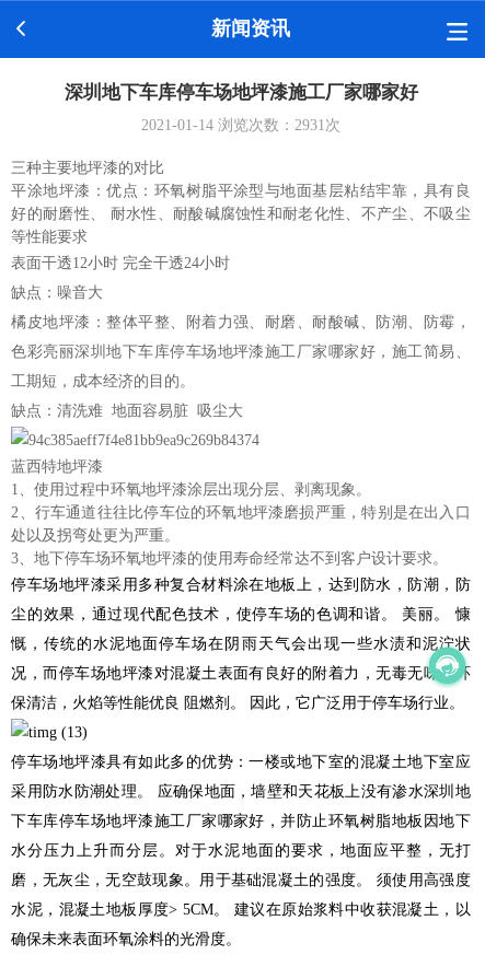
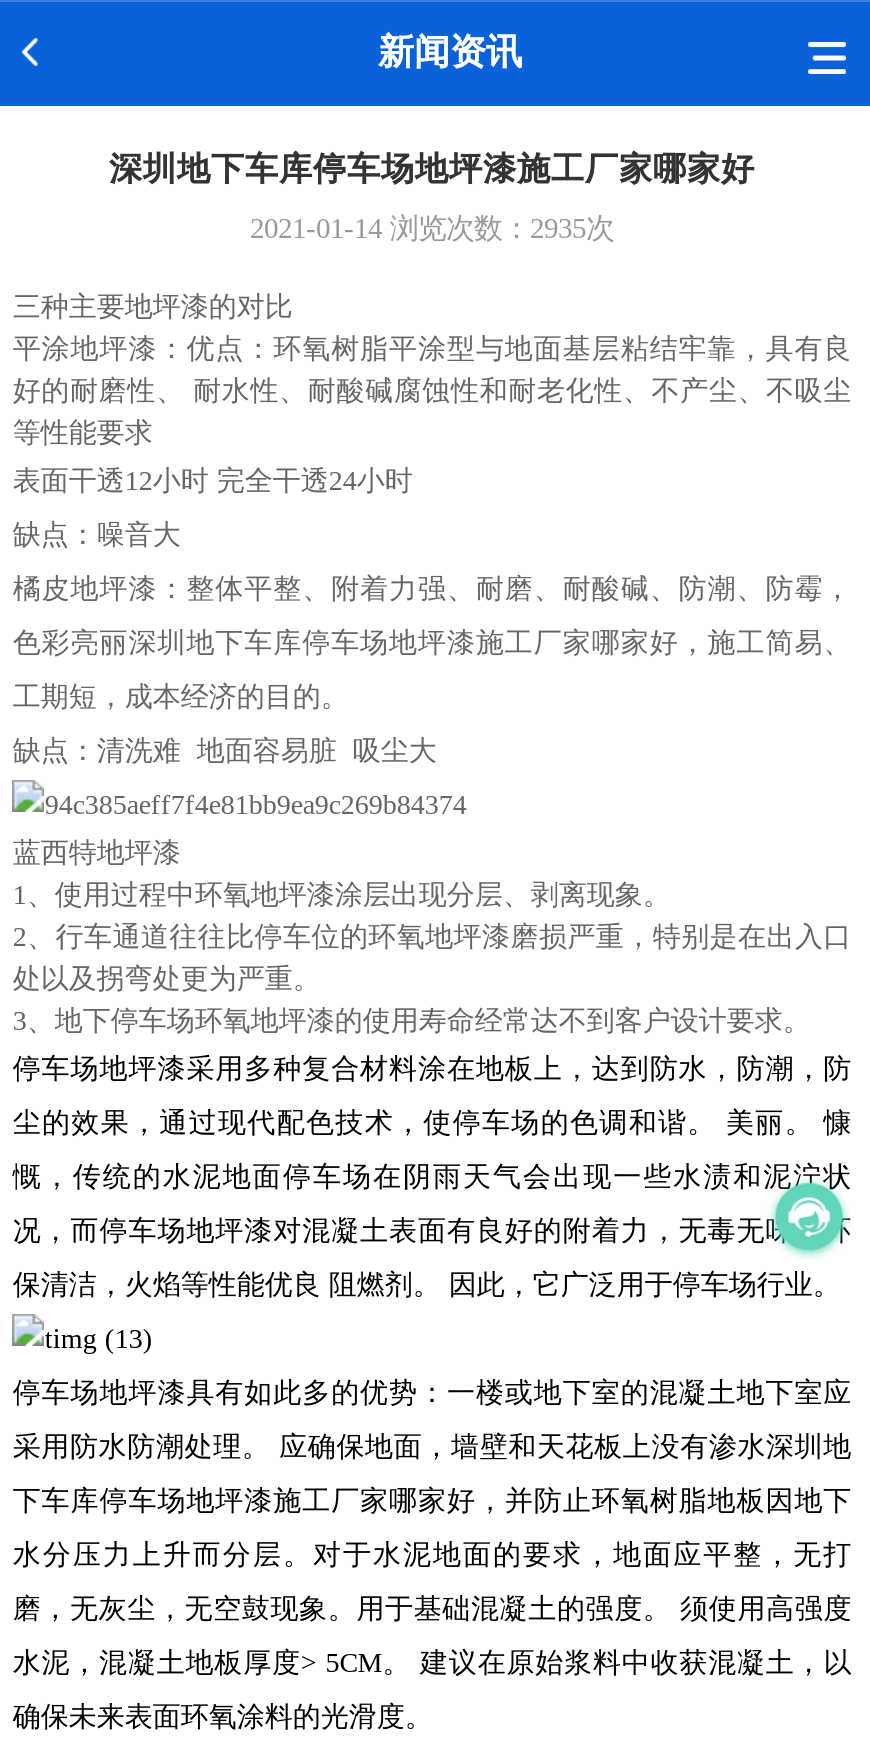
- 2021-01-14浏览次数：2931次
+ 2021-01-14浏览次数：2935次
